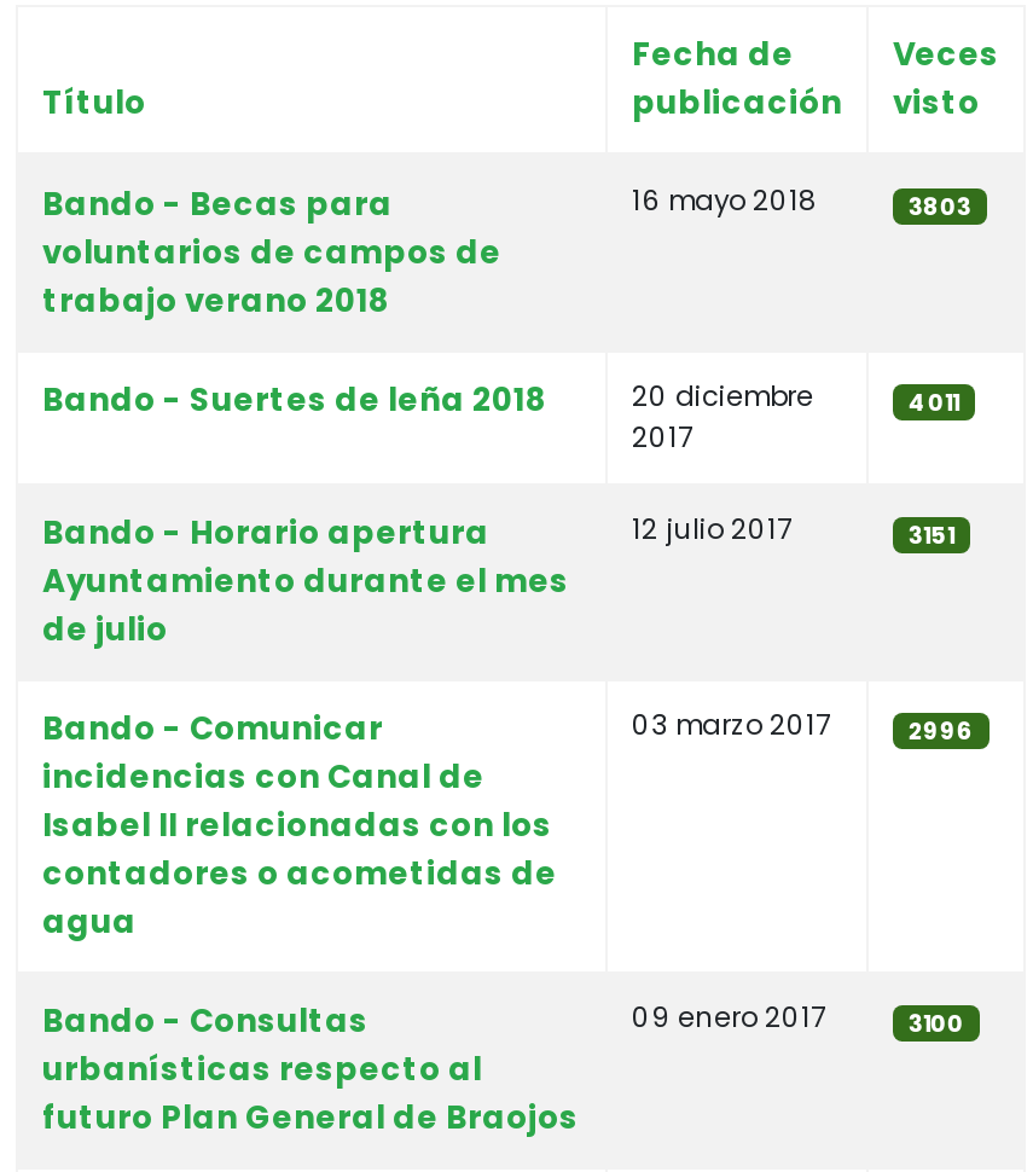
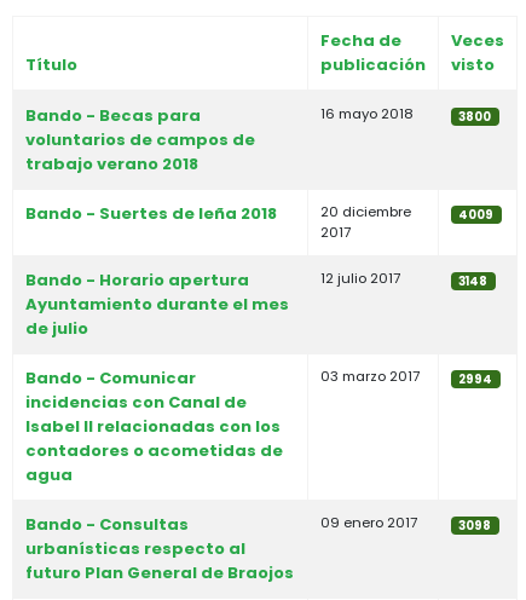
- 3803
+ 3800

- 4011
+ 4009

- 3151
+ 3148

- 2996
+ 2994

- 3100
+ 3098
